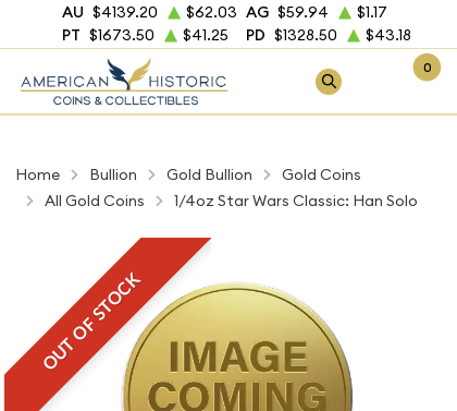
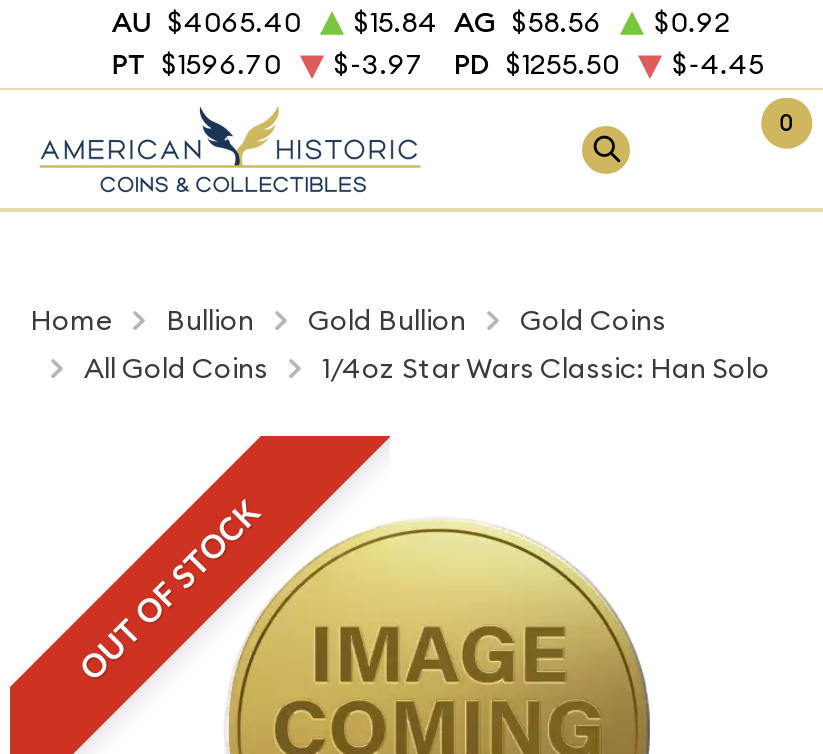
- AU $4139.20
+ AU $4065.40

- $62.03 AG $59.94
+ $15.84 AG $58.56

- $1.17
+ $0.92

- PT $1673.50
+ PT $1596.70

- $41.25
+ $-3.97

- PD $1328.50
+ PD $1255.50

- $43.18
+ $-4.45
